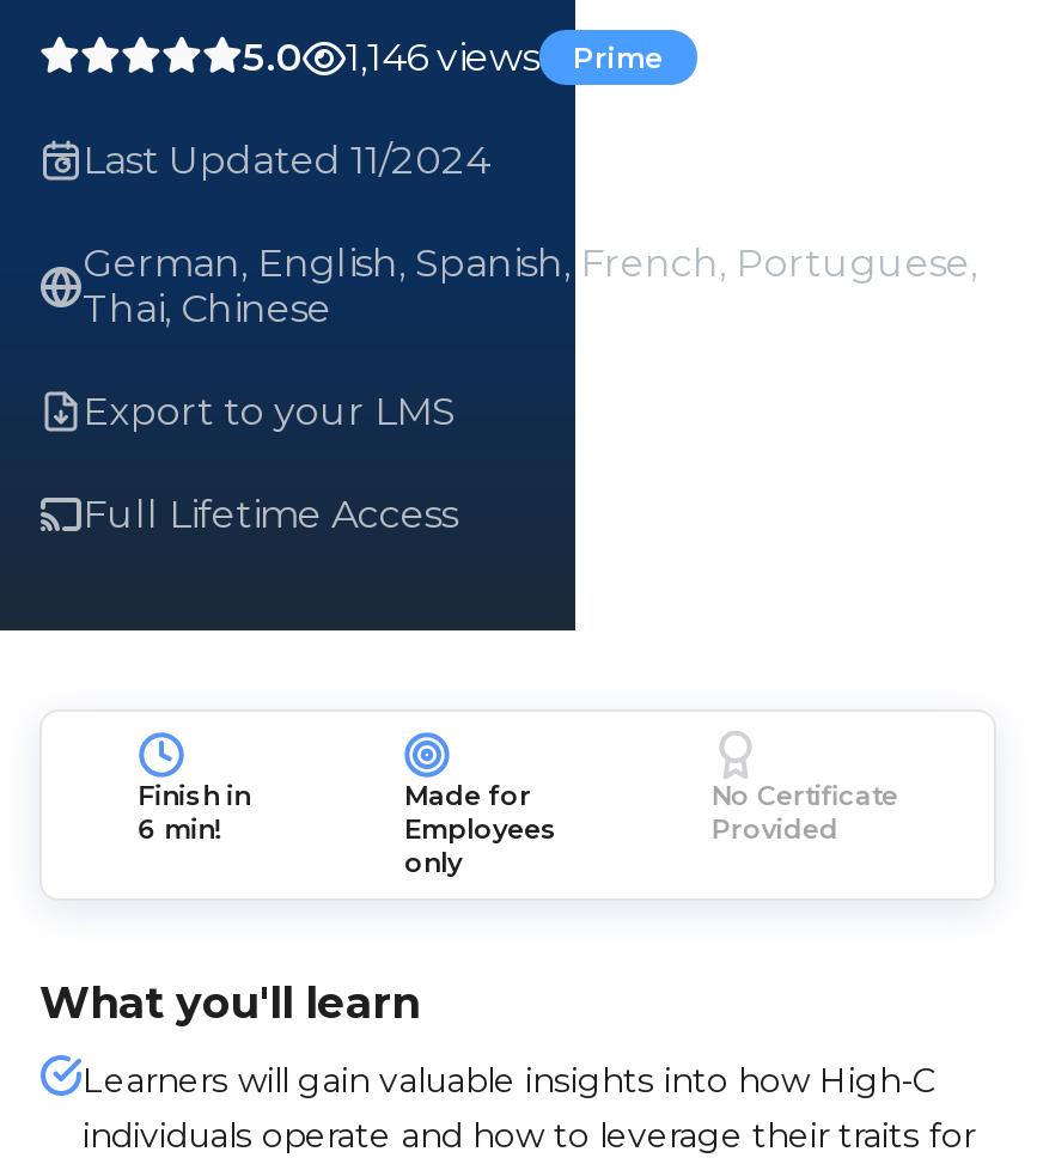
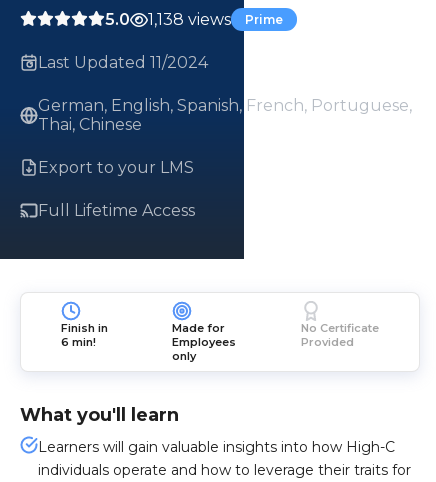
- 5.0 1,146 views Prime
+ 5.0 1,138 views Prime
